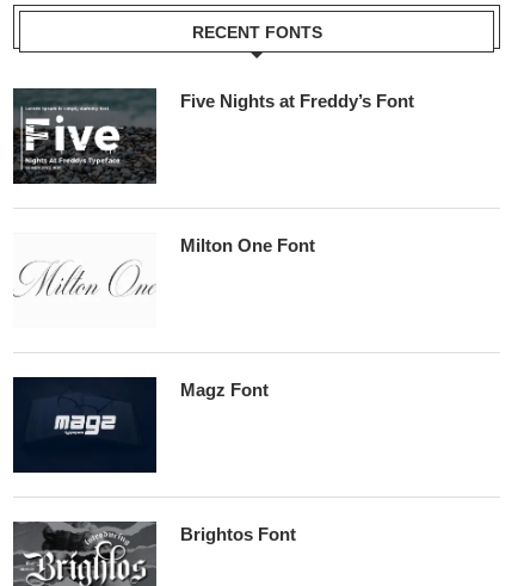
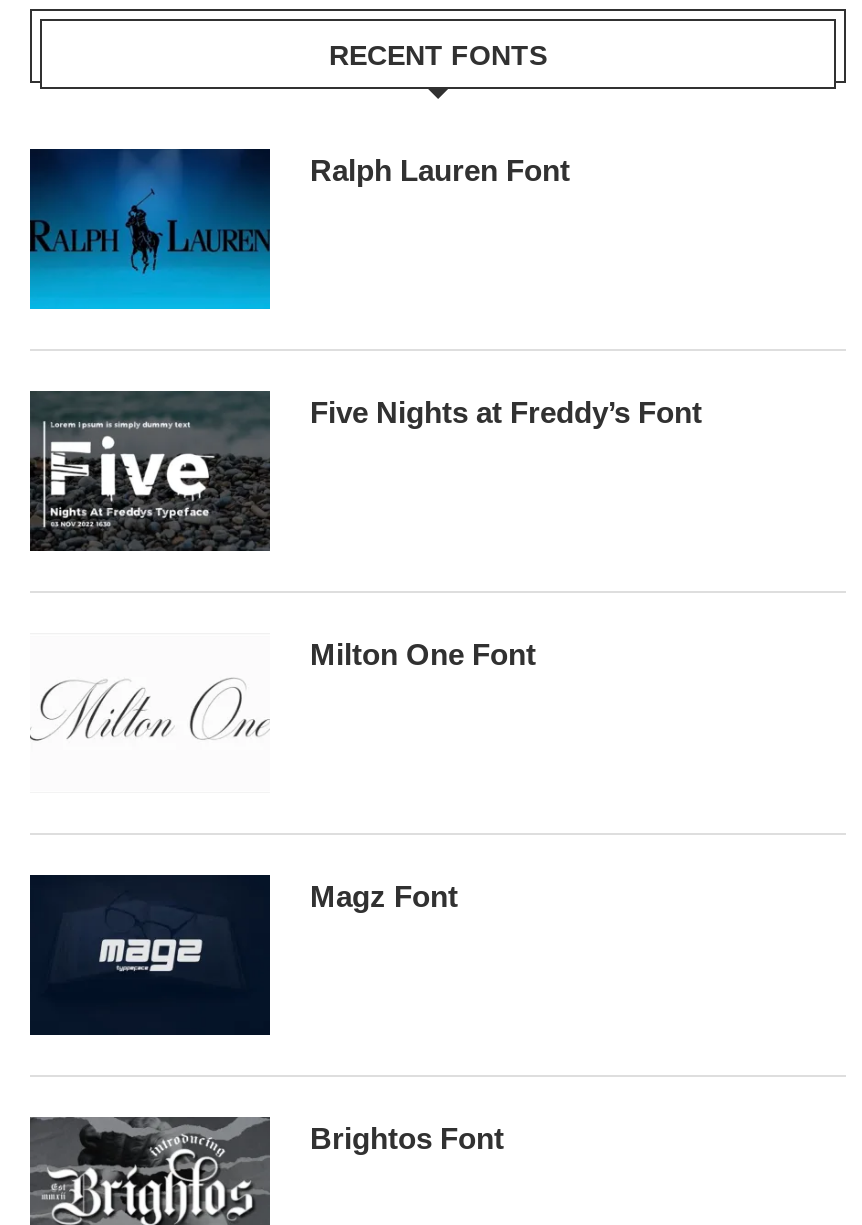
+ [image]
+ Ralph Lauren Font
